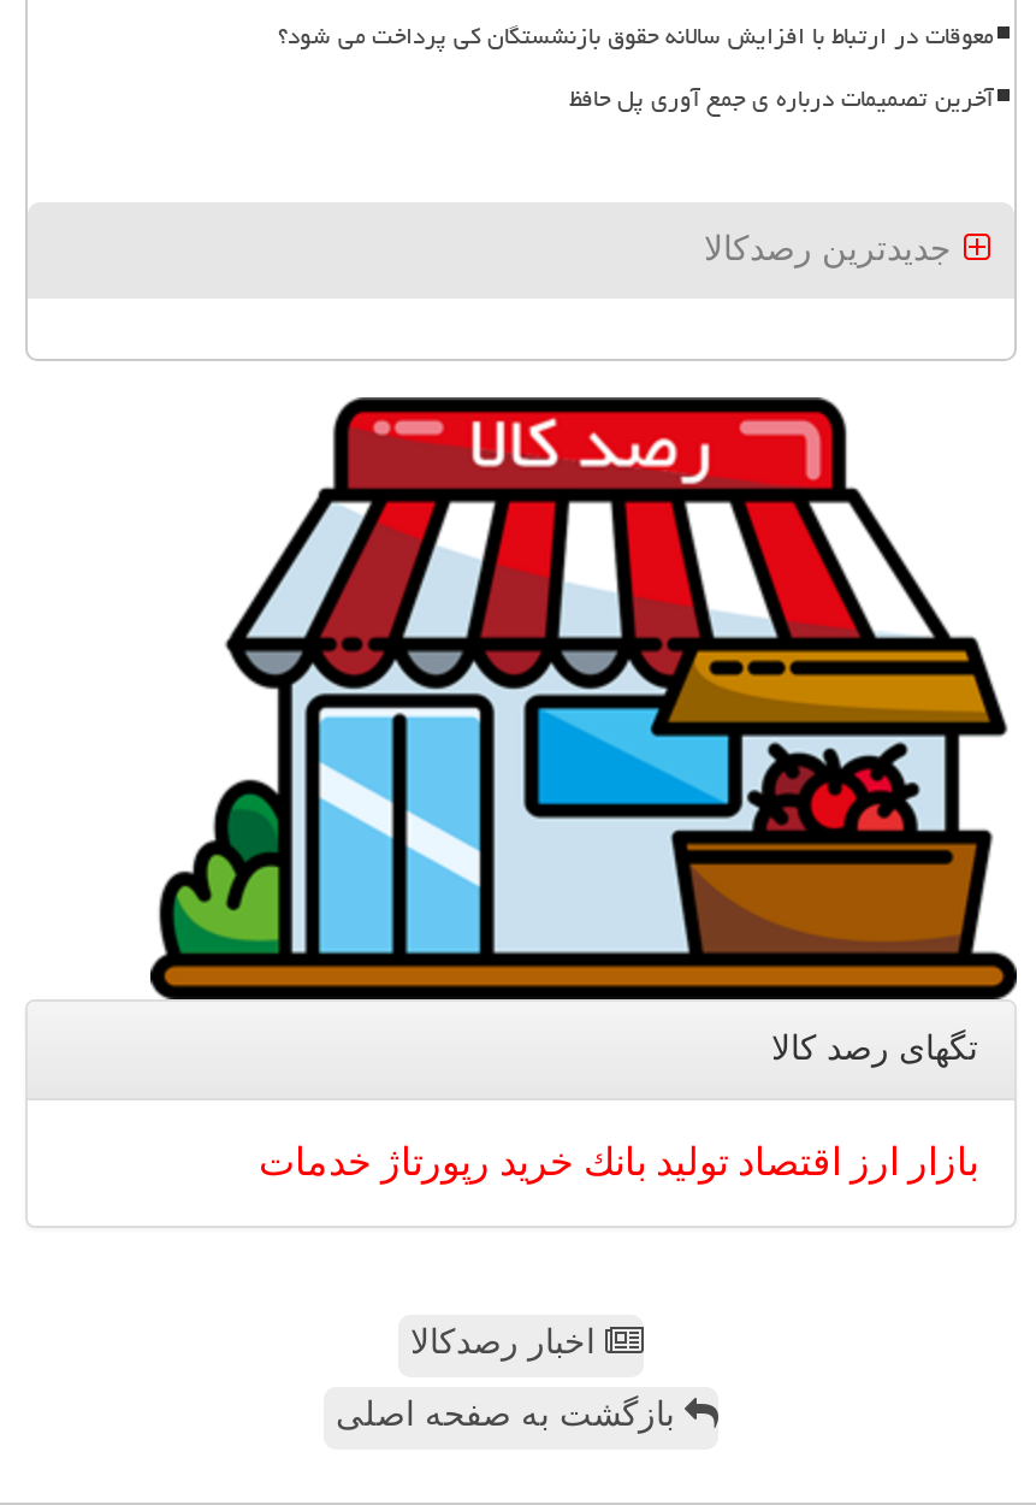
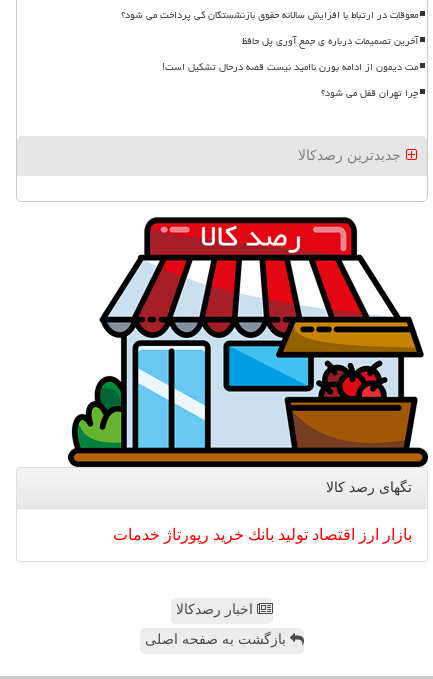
+ مت دیمون از ادامه بورن ناامید نیست قصه درحال تشکیل است!
+ چرا تهران قفل می شود؟
